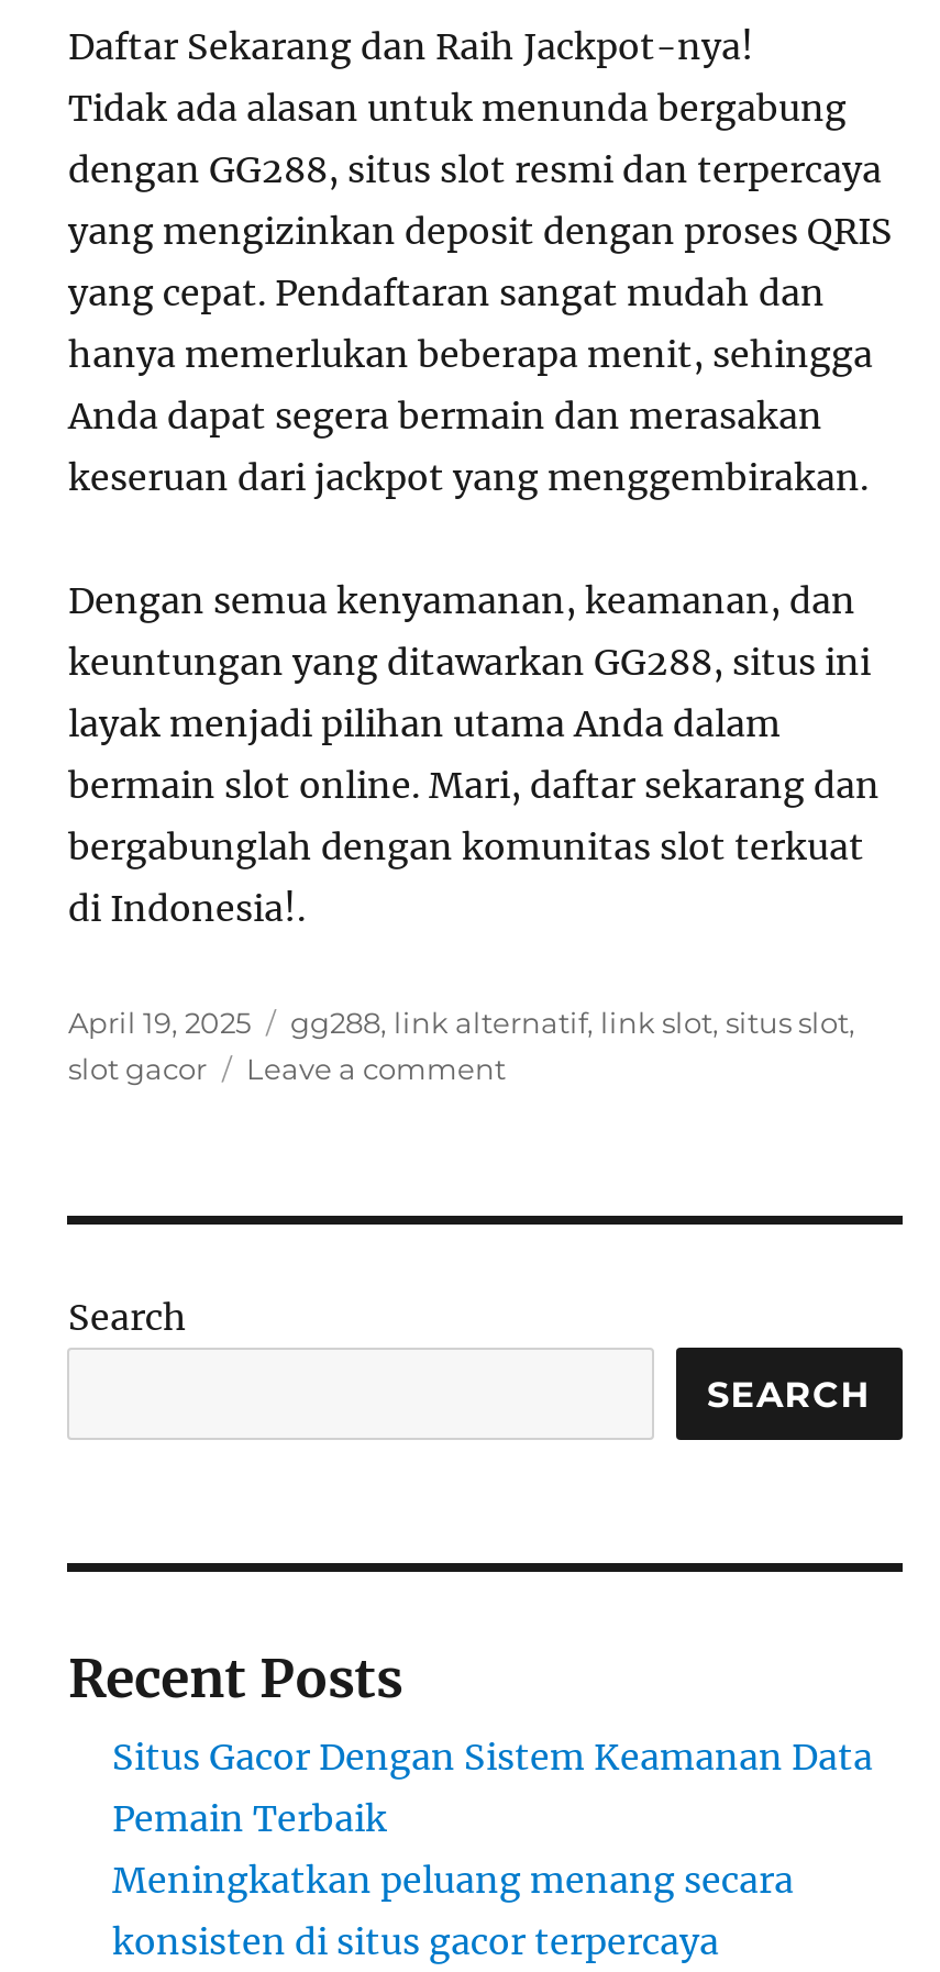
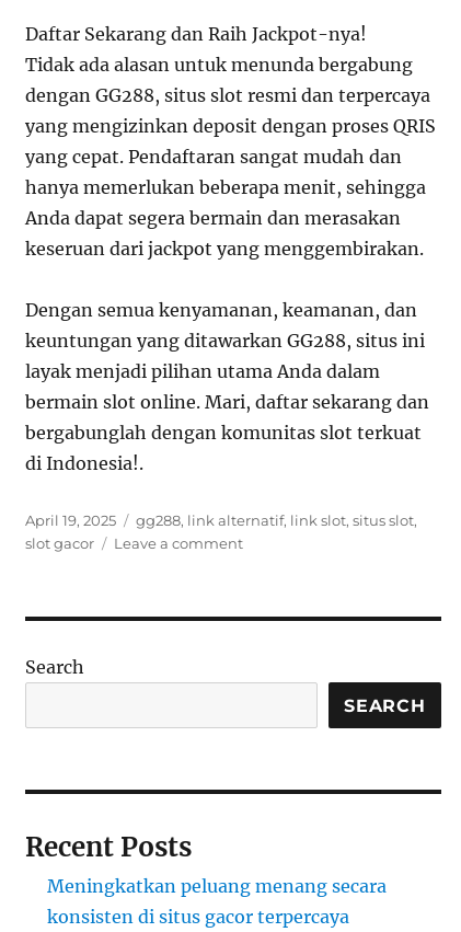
- Situs Gacor Dengan Sistem Keamanan Data
- Pemain Terbaik
